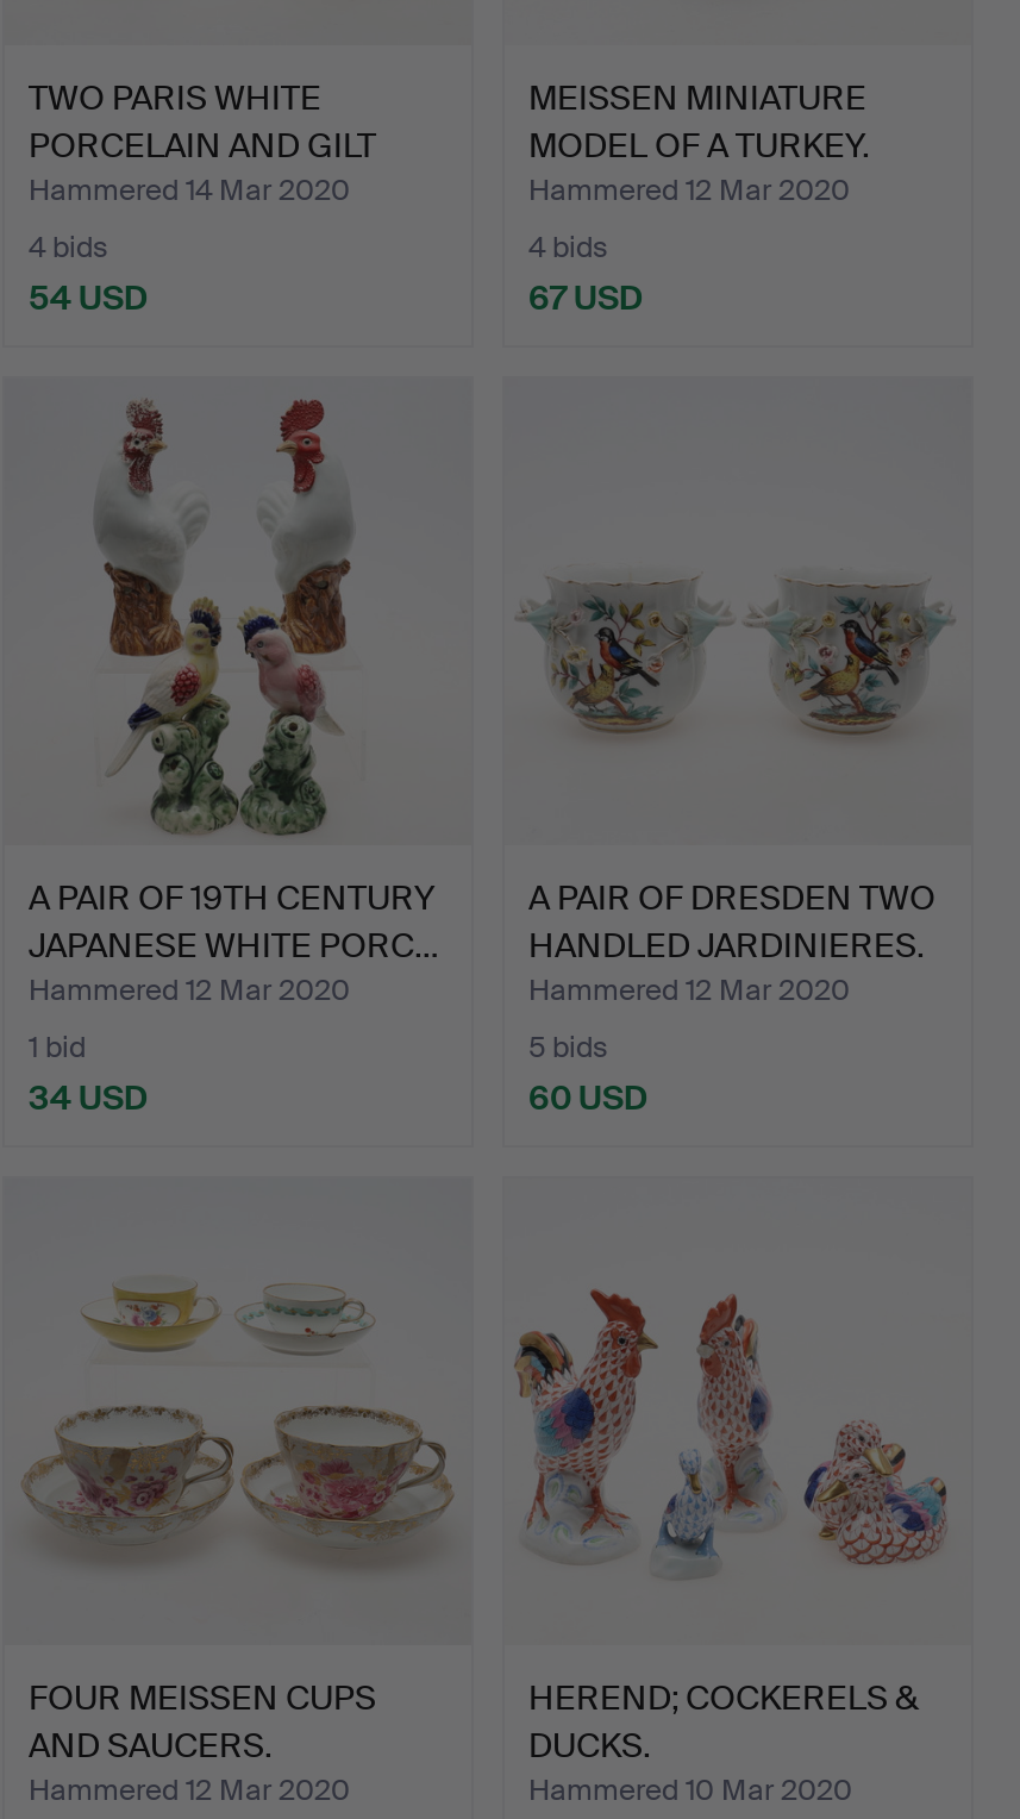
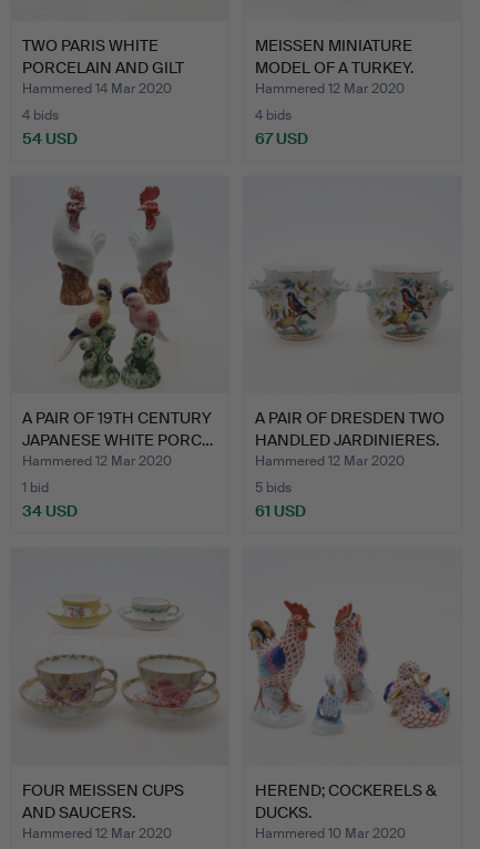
- 60 USD
+ 61 USD
